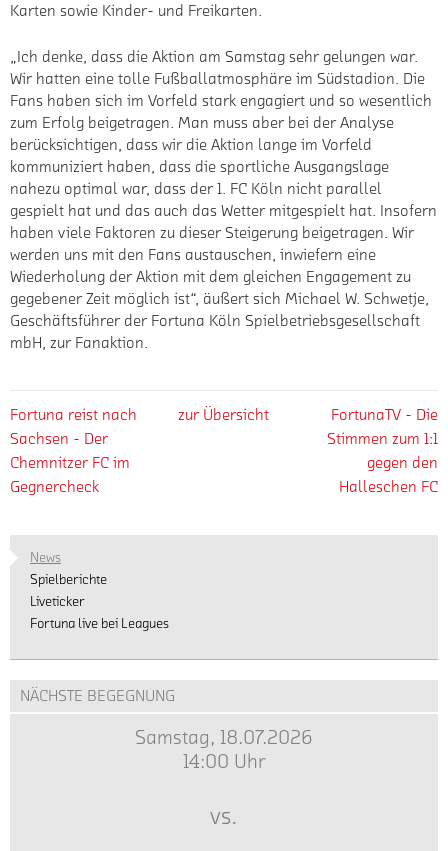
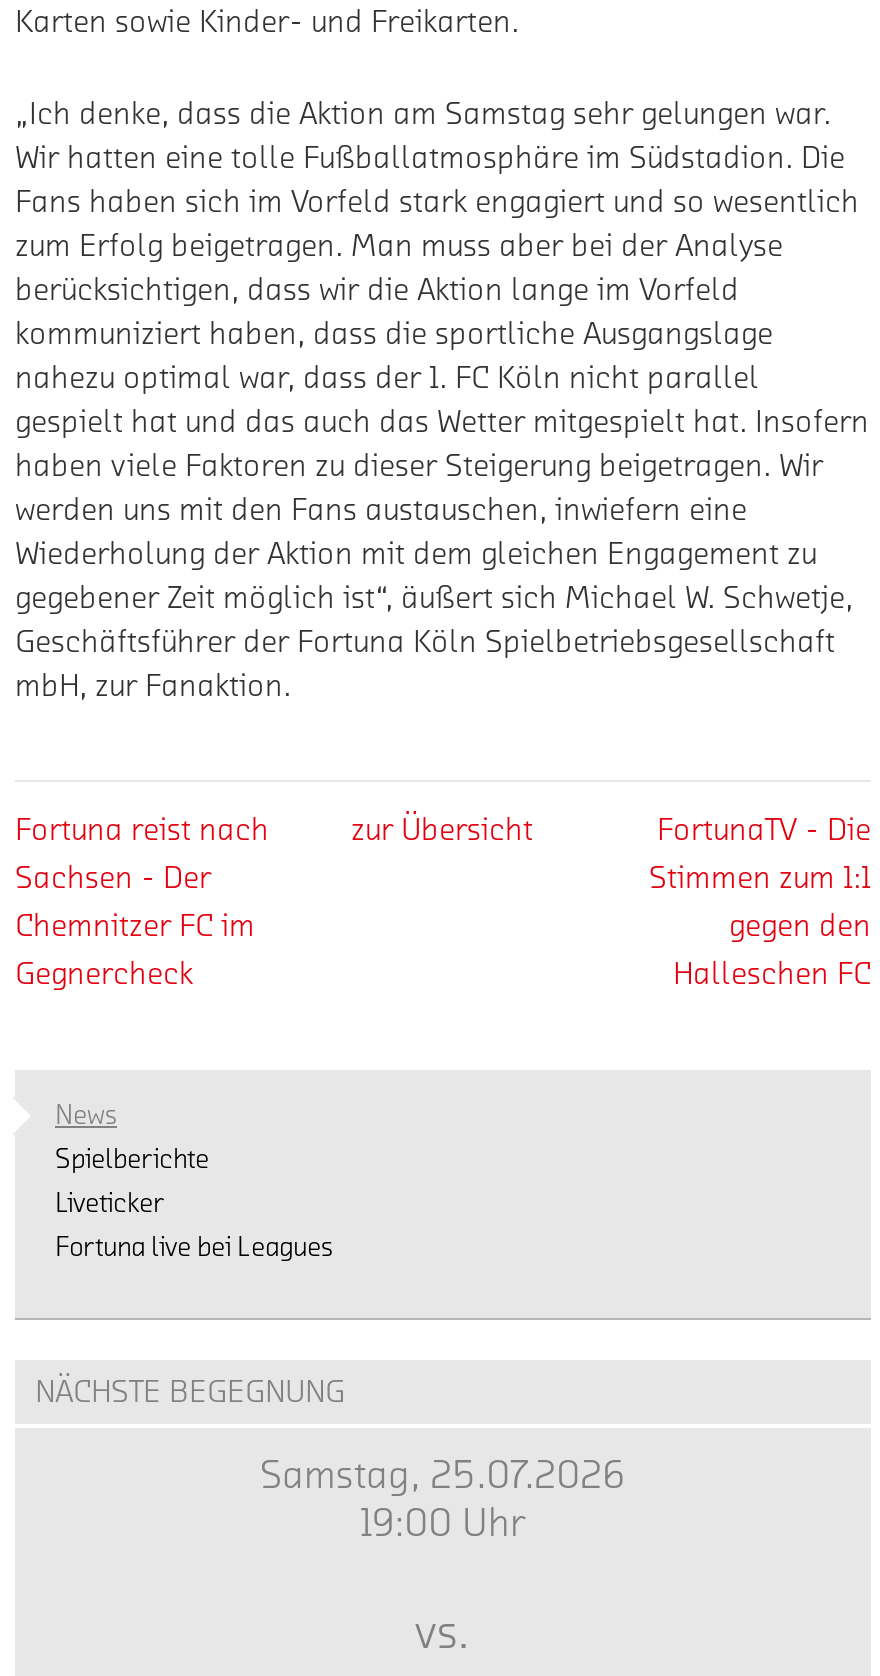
- Samstag, 18.07.2026
+ Samstag, 25.07.2026

- 14:00 Uhr
+ 19:00 Uhr
